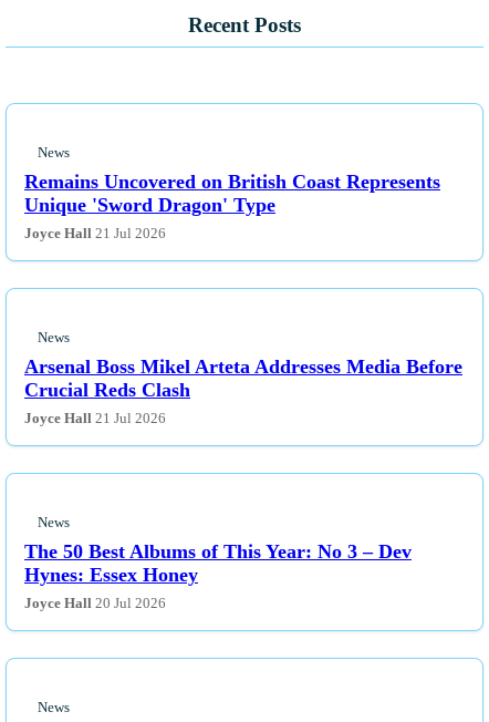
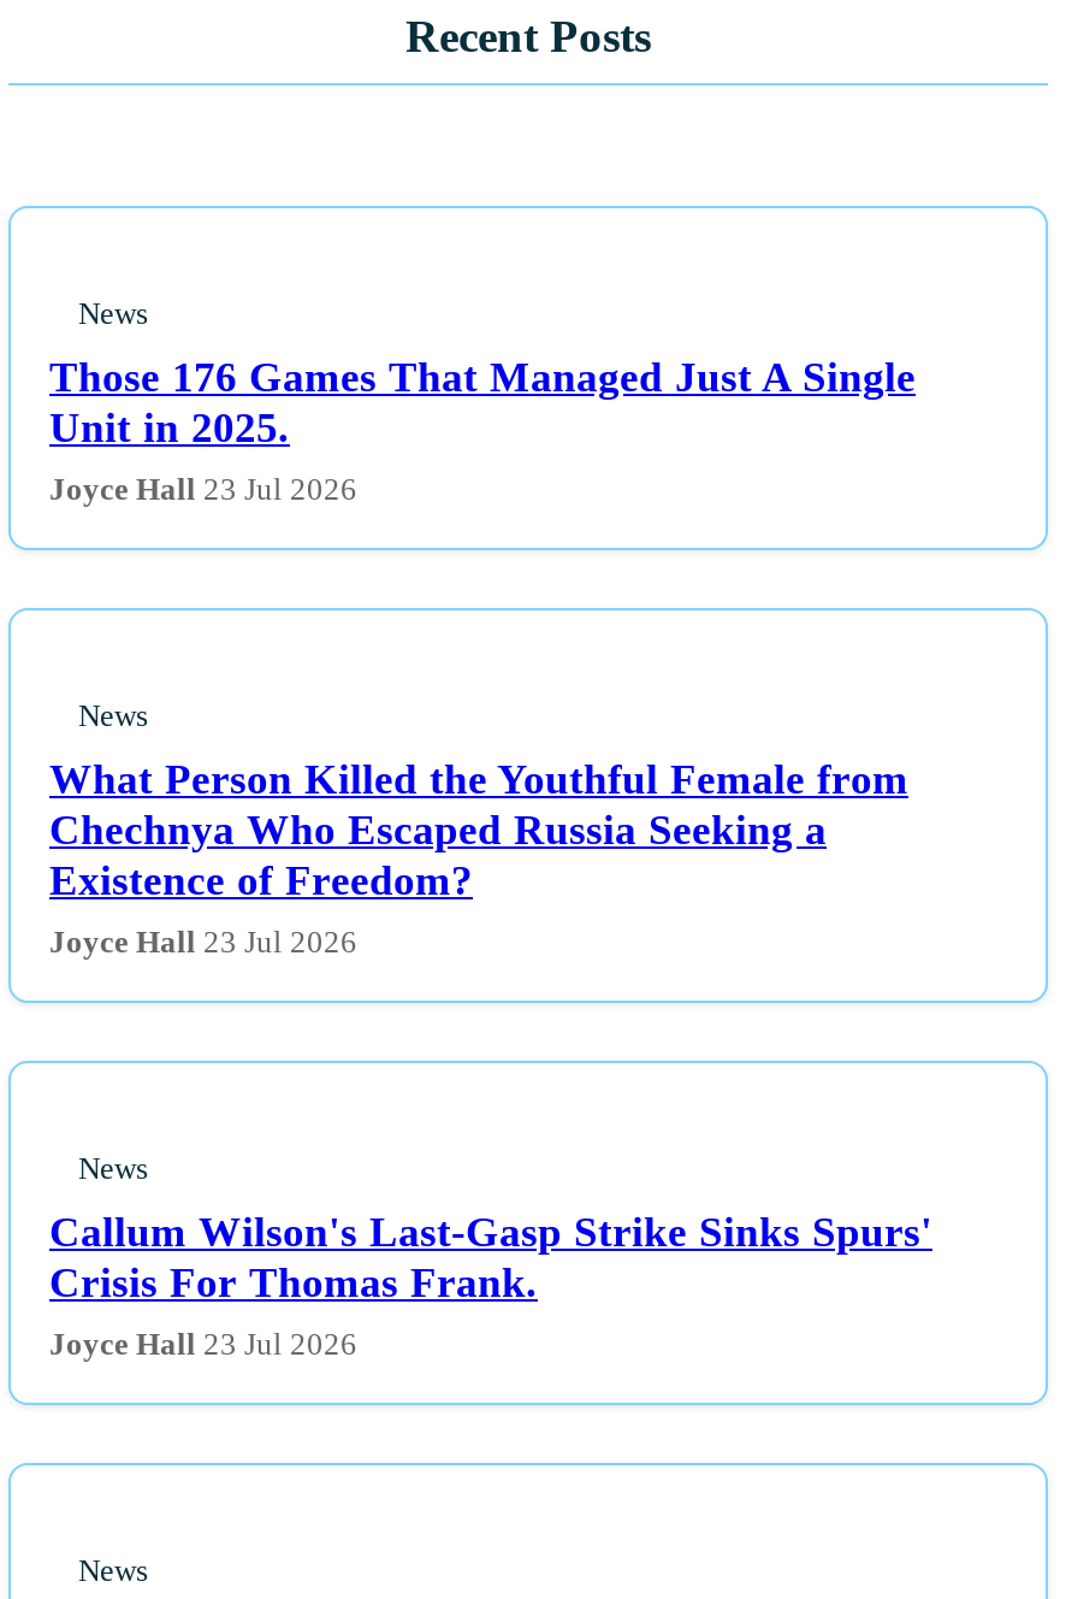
- Remains Uncovered on British Coast Represents
- Unique 'Sword Dragon' Type
- Joyce Hall 21 Jul 2026
+ Those 176 Games That Managed Just A Single
+ Unit in 2025.
+ Joyce Hall 23 Jul 2026

- Arsenal Boss Mikel Arteta Addresses Media Before
- Crucial Reds Clash
- Joyce Hall 21 Jul 2026
+ What Person Killed the Youthful Female from
+ Chechnya Who Escaped Russia Seeking a
+ Existence of Freedom?
+ Joyce Hall 23 Jul 2026

- The 50 Best Albums of This Year: No 3 – Dev
- Hynes: Essex Honey
- Joyce Hall 20 Jul 2026
+ Callum Wilson's Last-Gasp Strike Sinks Spurs'
+ Crisis For Thomas Frank.
+ Joyce Hall 23 Jul 2026
